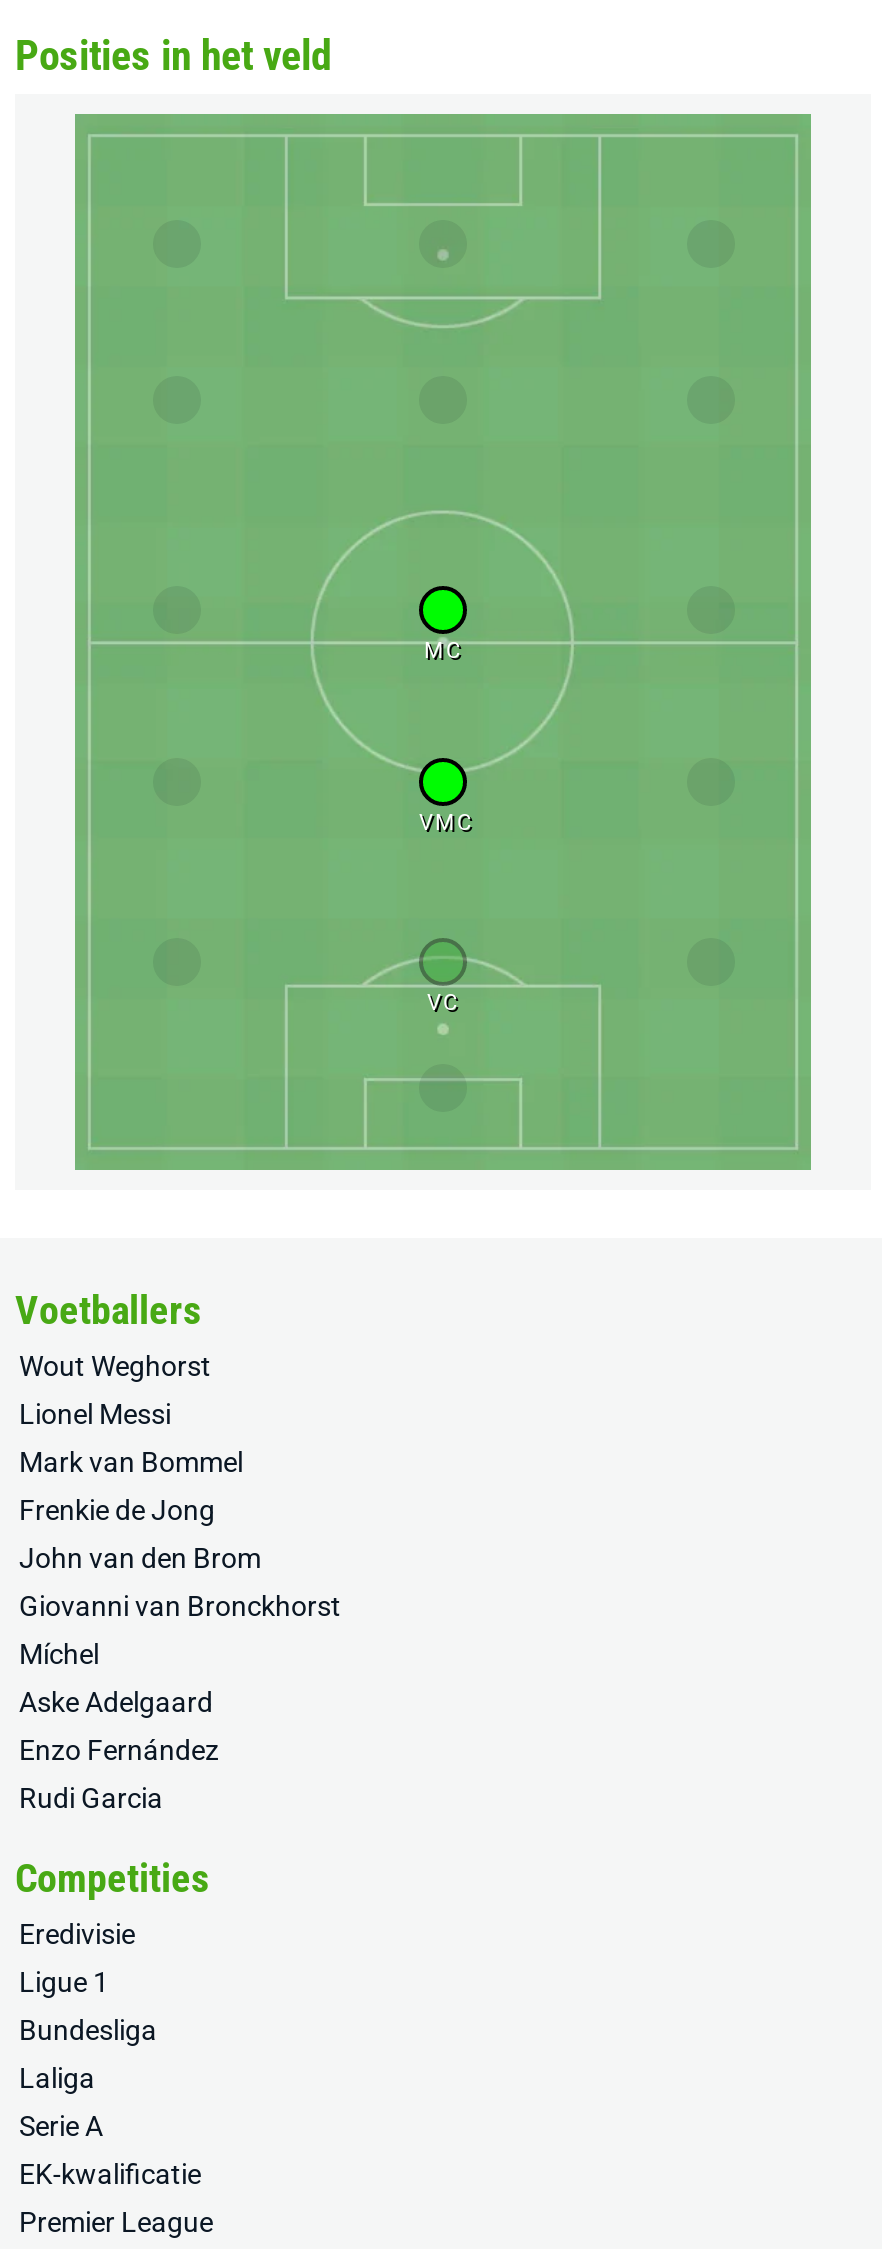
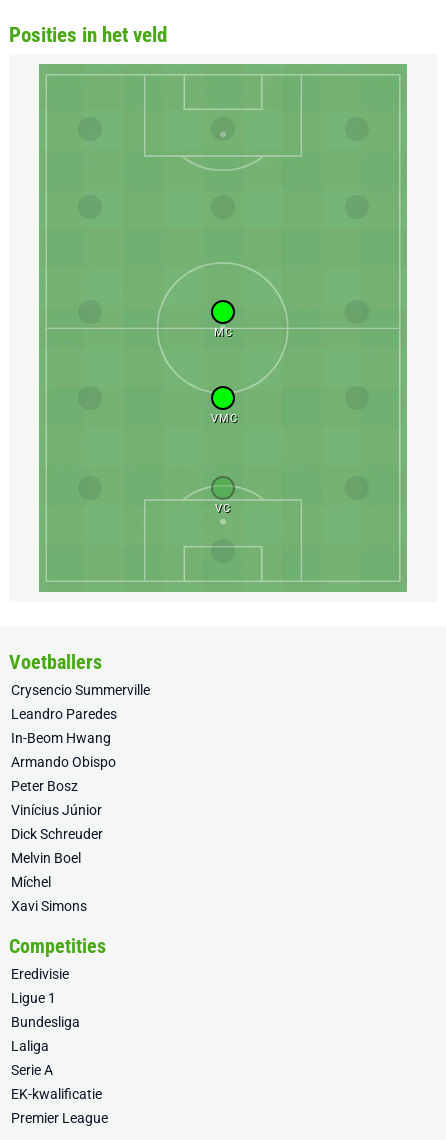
- Wout Weghorst
- Lionel Messi
- Mark van Bommel
- Frenkie de Jong
- John van den Brom
- Giovanni van Bronckhorst
+ Crysencio Summerville
+ Leandro Paredes
+ In-Beom Hwang
+ Armando Obispo
+ Peter Bosz
+ Vinícius Júnior
+ Dick Schreuder
+ Melvin Boel

moved down: Míchel

- Aske Adelgaard
- Enzo Fernández
- Rudi Garcia
+ Xavi Simons
